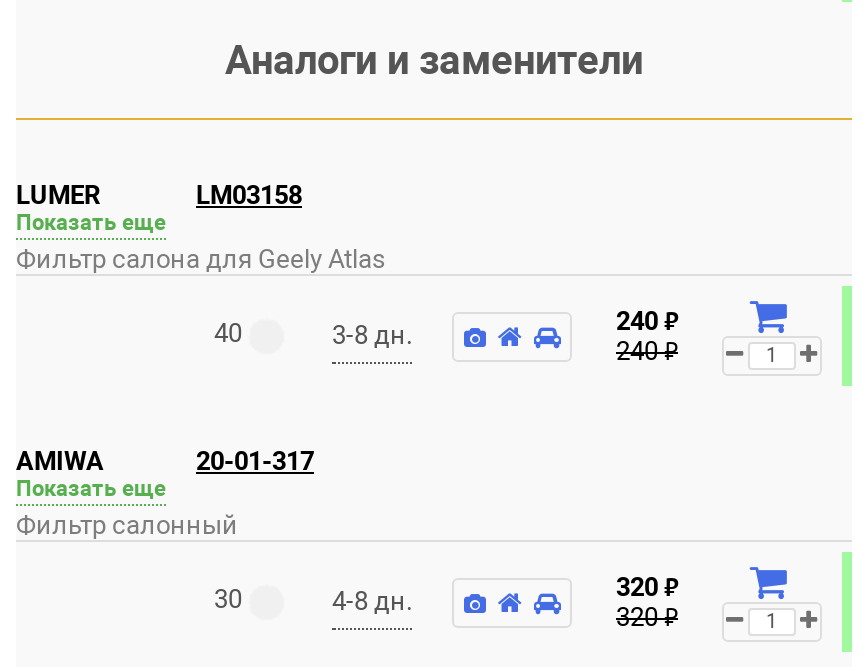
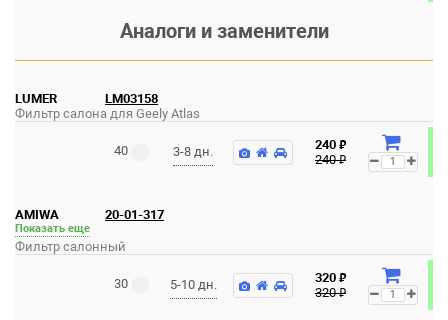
- Показать еще

- 4-8 дн.
+ 5-10 дн.
